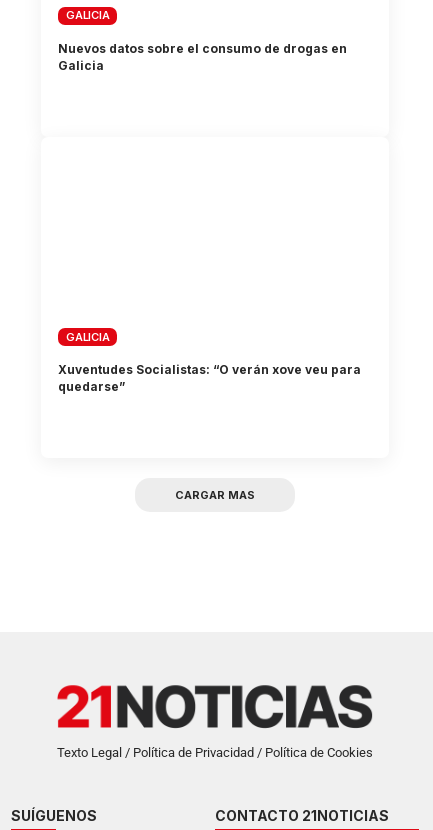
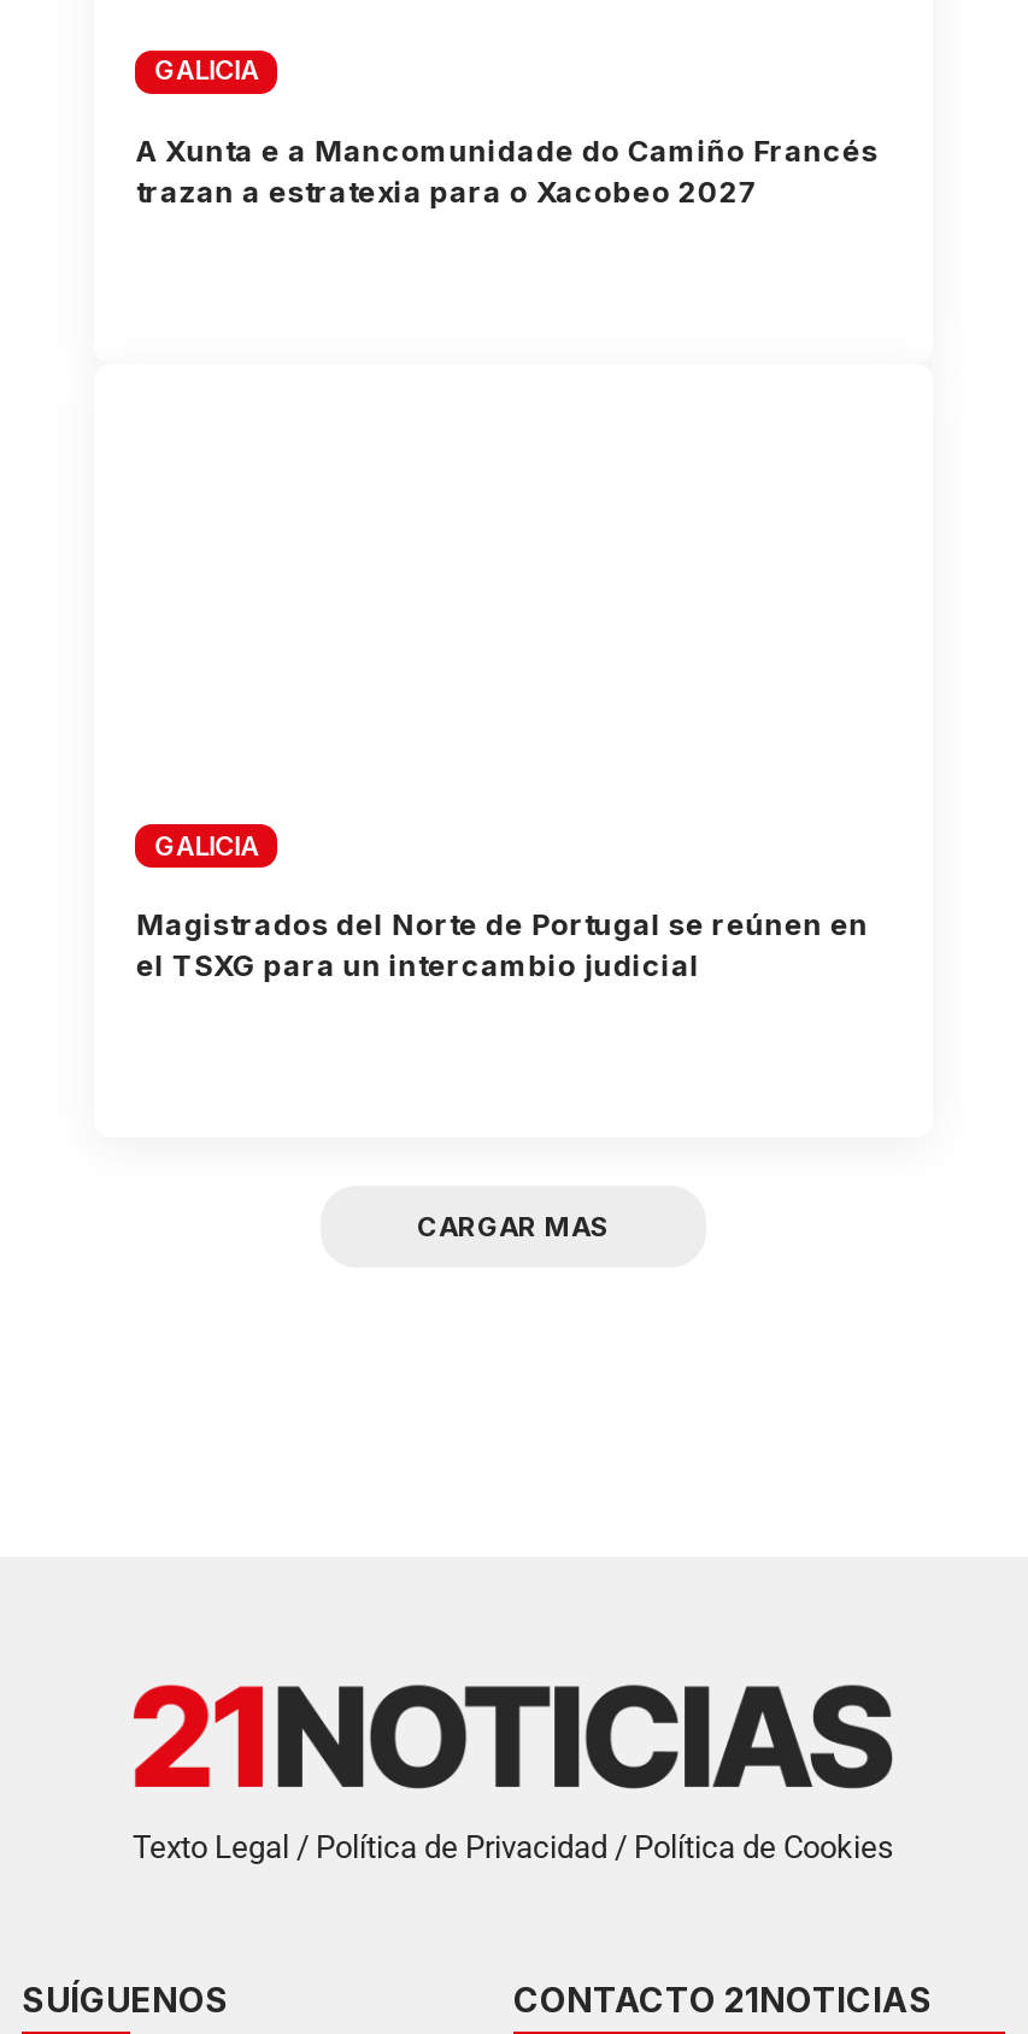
- Nuevos datos sobre el consumo de drogas en
- Galicia
+ A Xunta e a Mancomunidade do Camiño Francés
+ trazan a estratexia para o Xacobeo 2027

- Xuventudes Socialistas: “O verán xove veu para
- quedarse”
+ Magistrados del Norte de Portugal se reúnen en
+ el TSXG para un intercambio judicial
